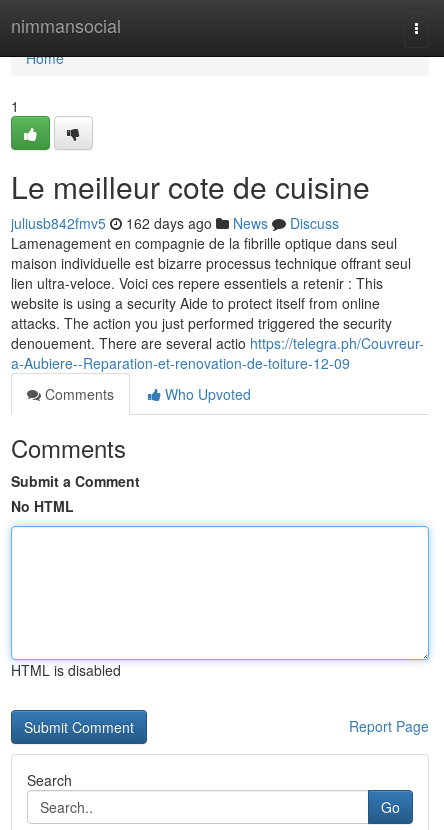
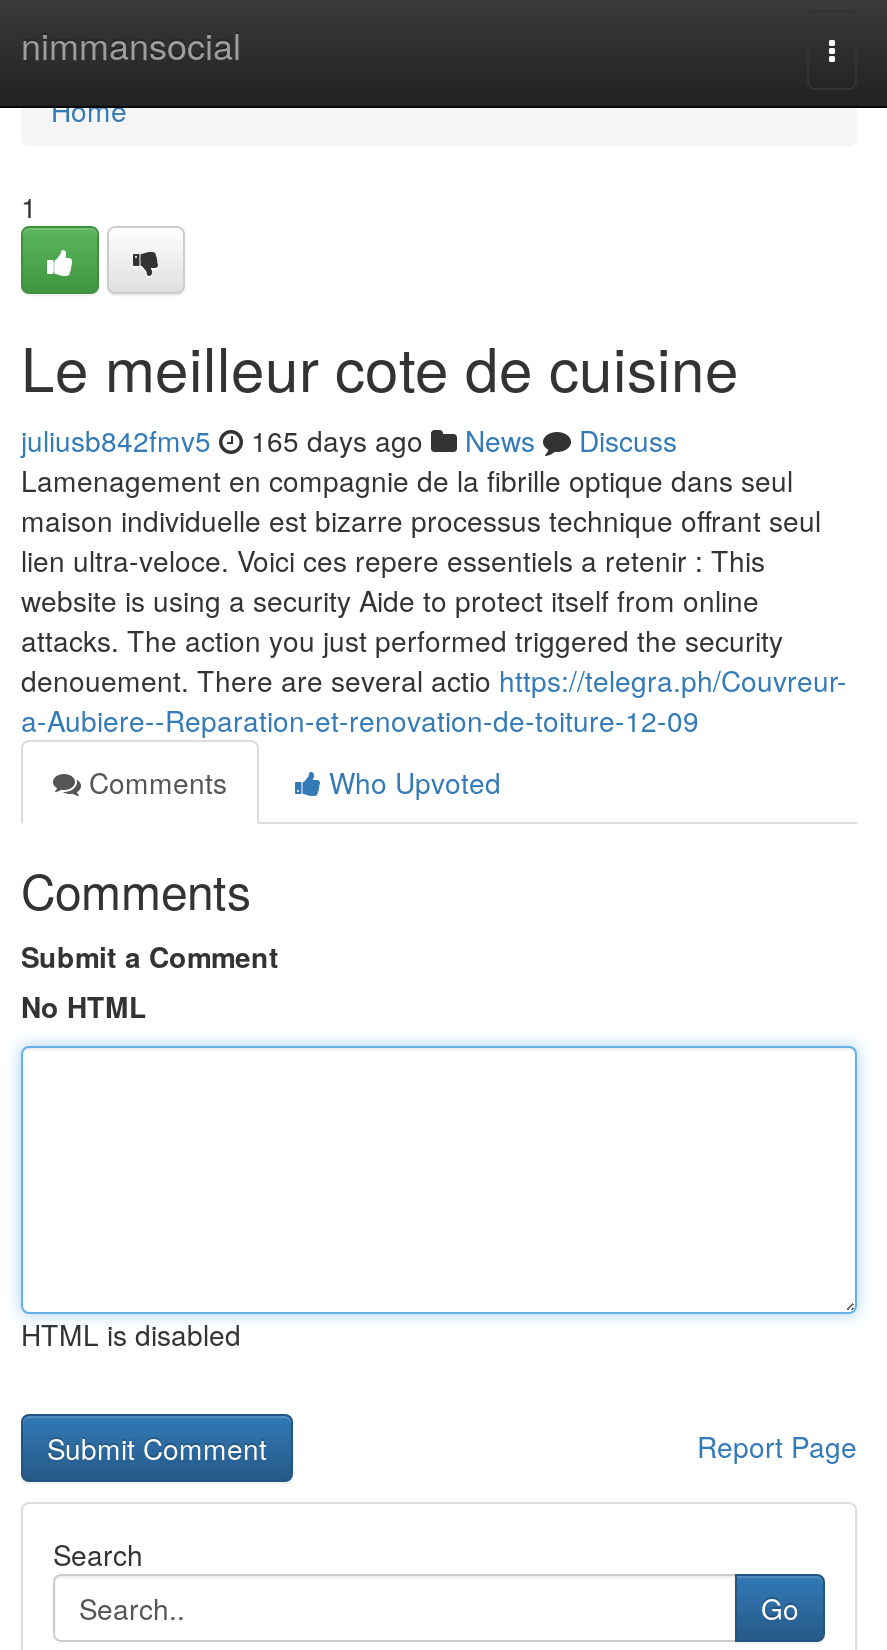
- juliusb842fmv5 162 days ago News Discuss
+ juliusb842fmv5 165 days ago News Discuss
